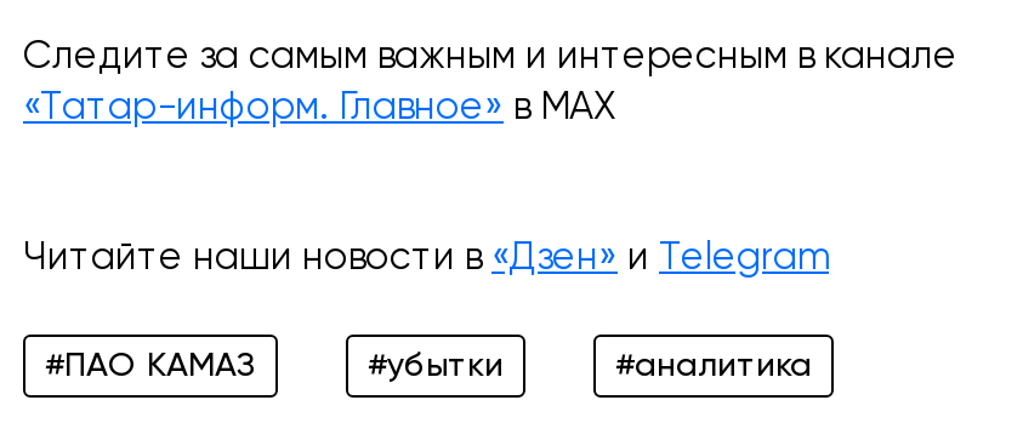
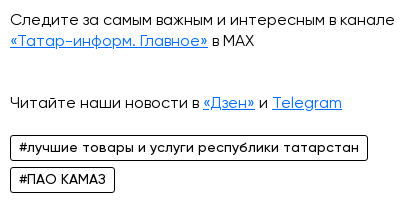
+ #лучшие товары и услуги республики татарстан

- #убытки
- #аналитика
